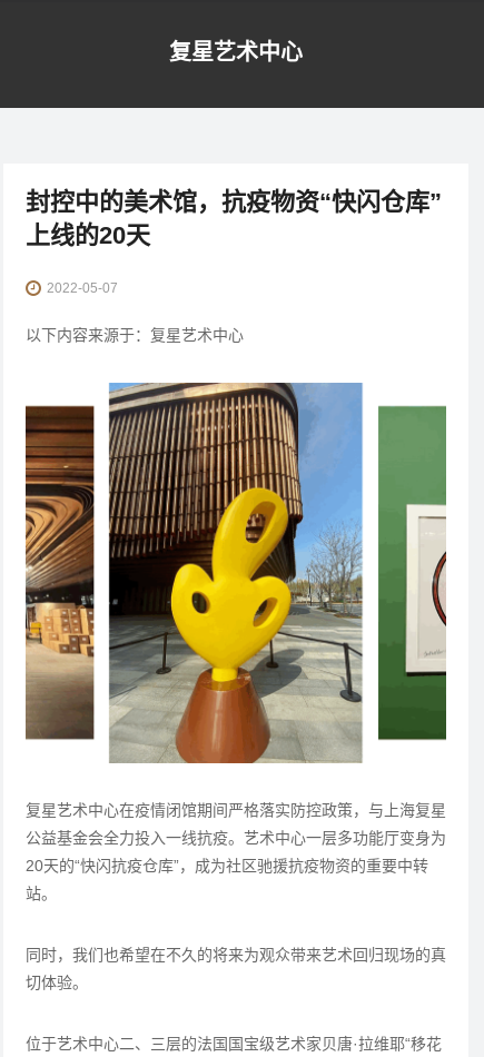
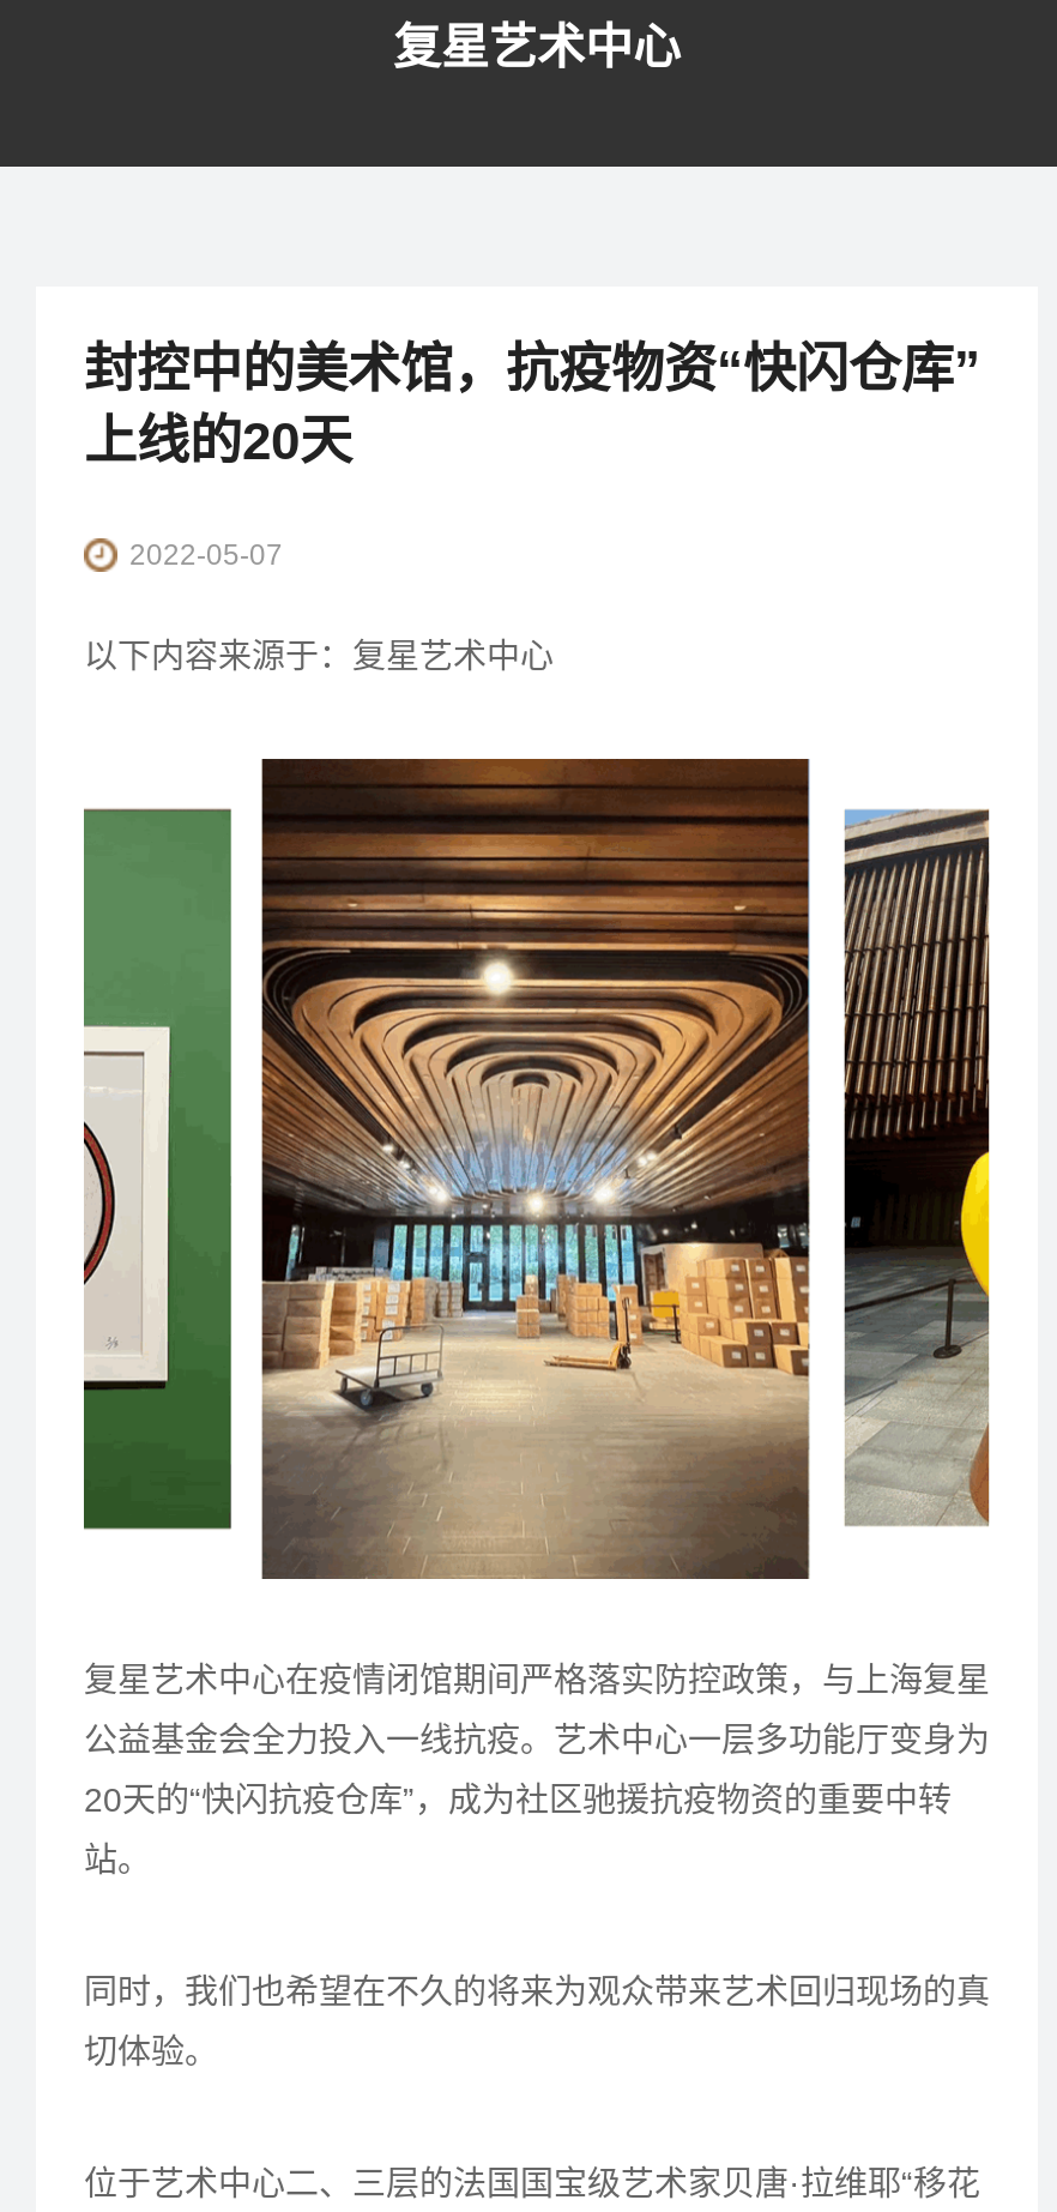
- [image]
+ [image]

- [image]
+ [image]

- [image]
+ [image]
